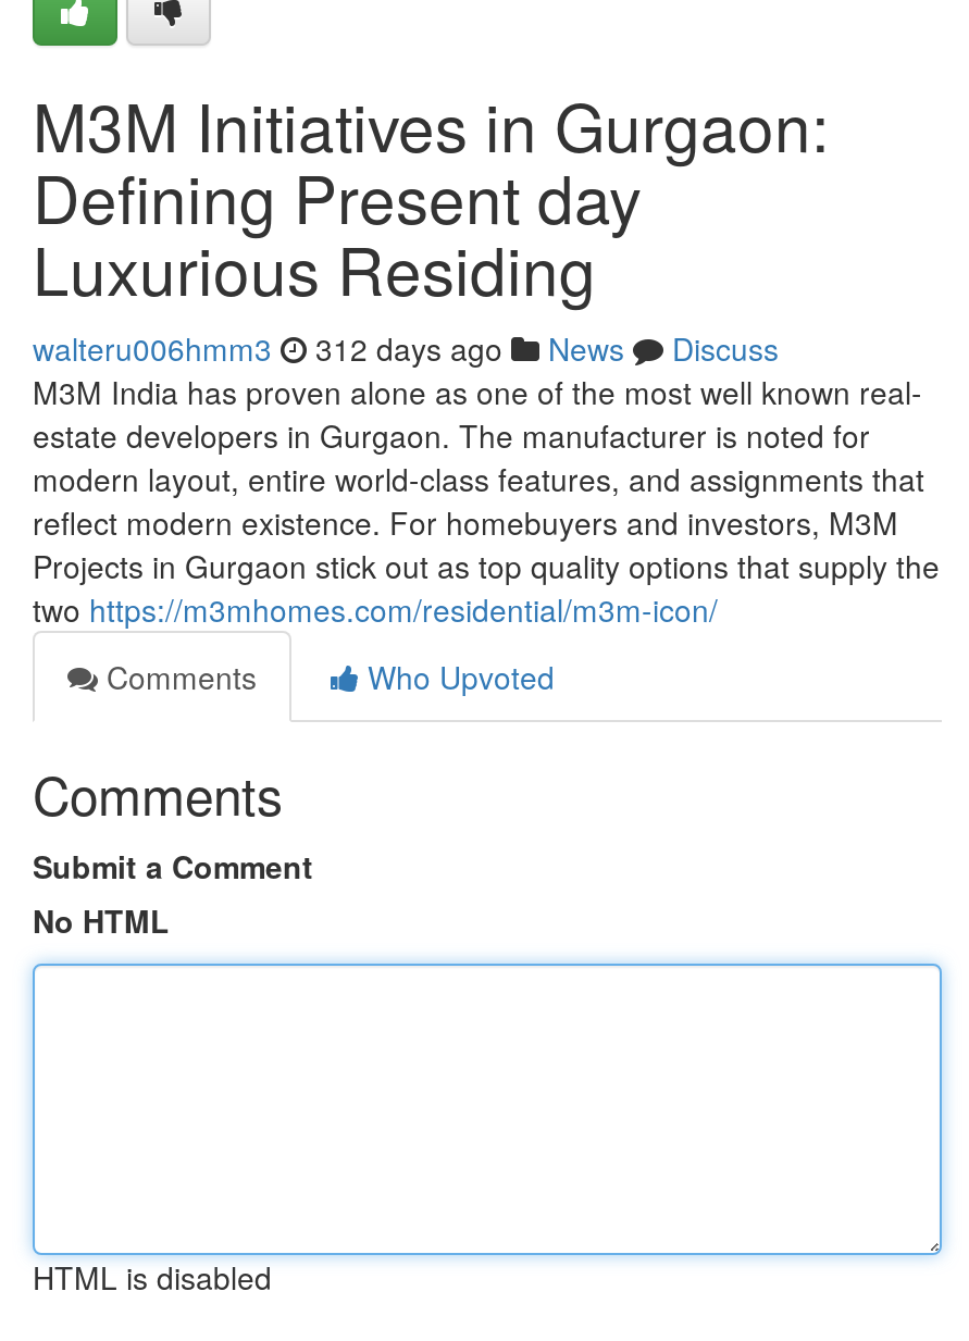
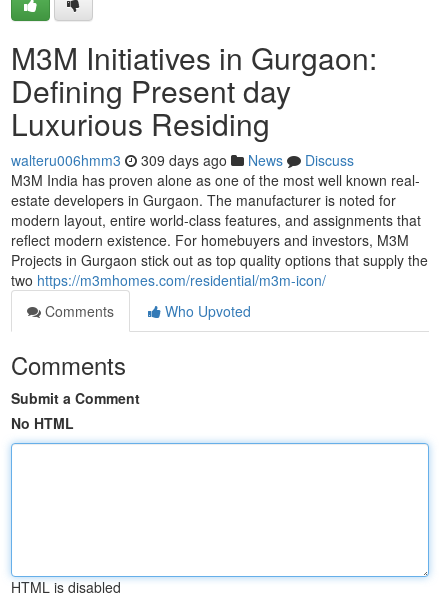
- walteru006hmm3 312 days ago News Discuss
+ walteru006hmm3 309 days ago News Discuss
